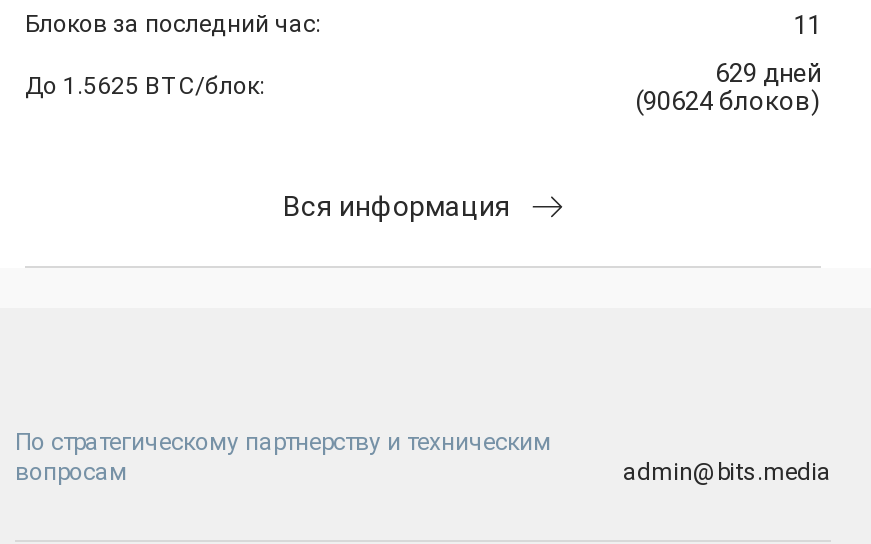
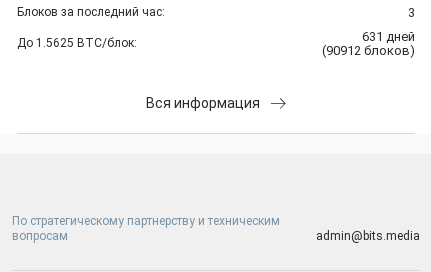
- 11
+ 3

- 629 дней
+ 631 дней

- (90624 блоков)
+ (90912 блоков)
